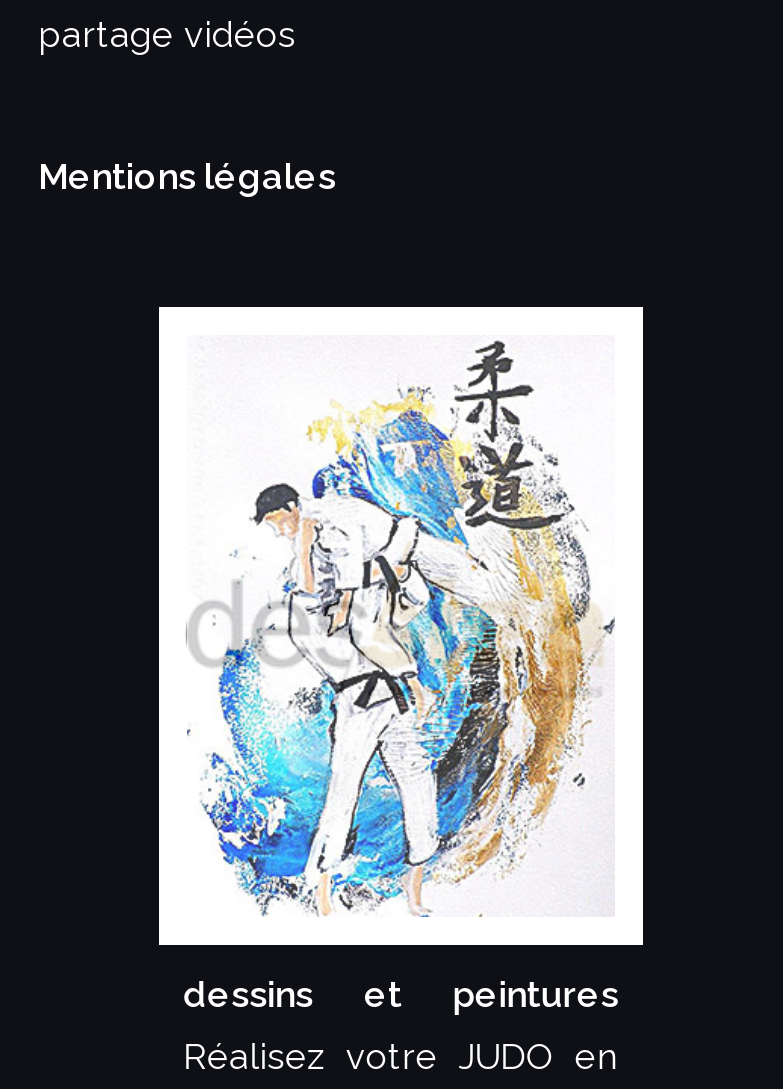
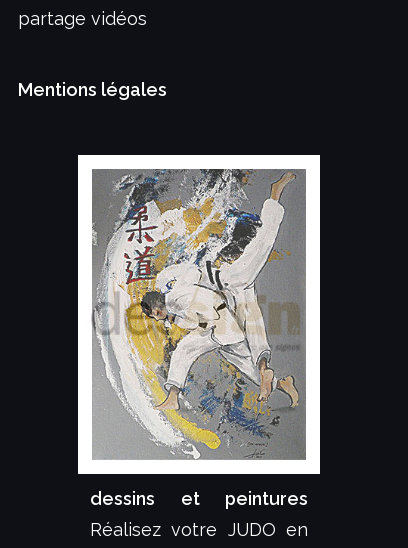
- [image]
+ [image]
